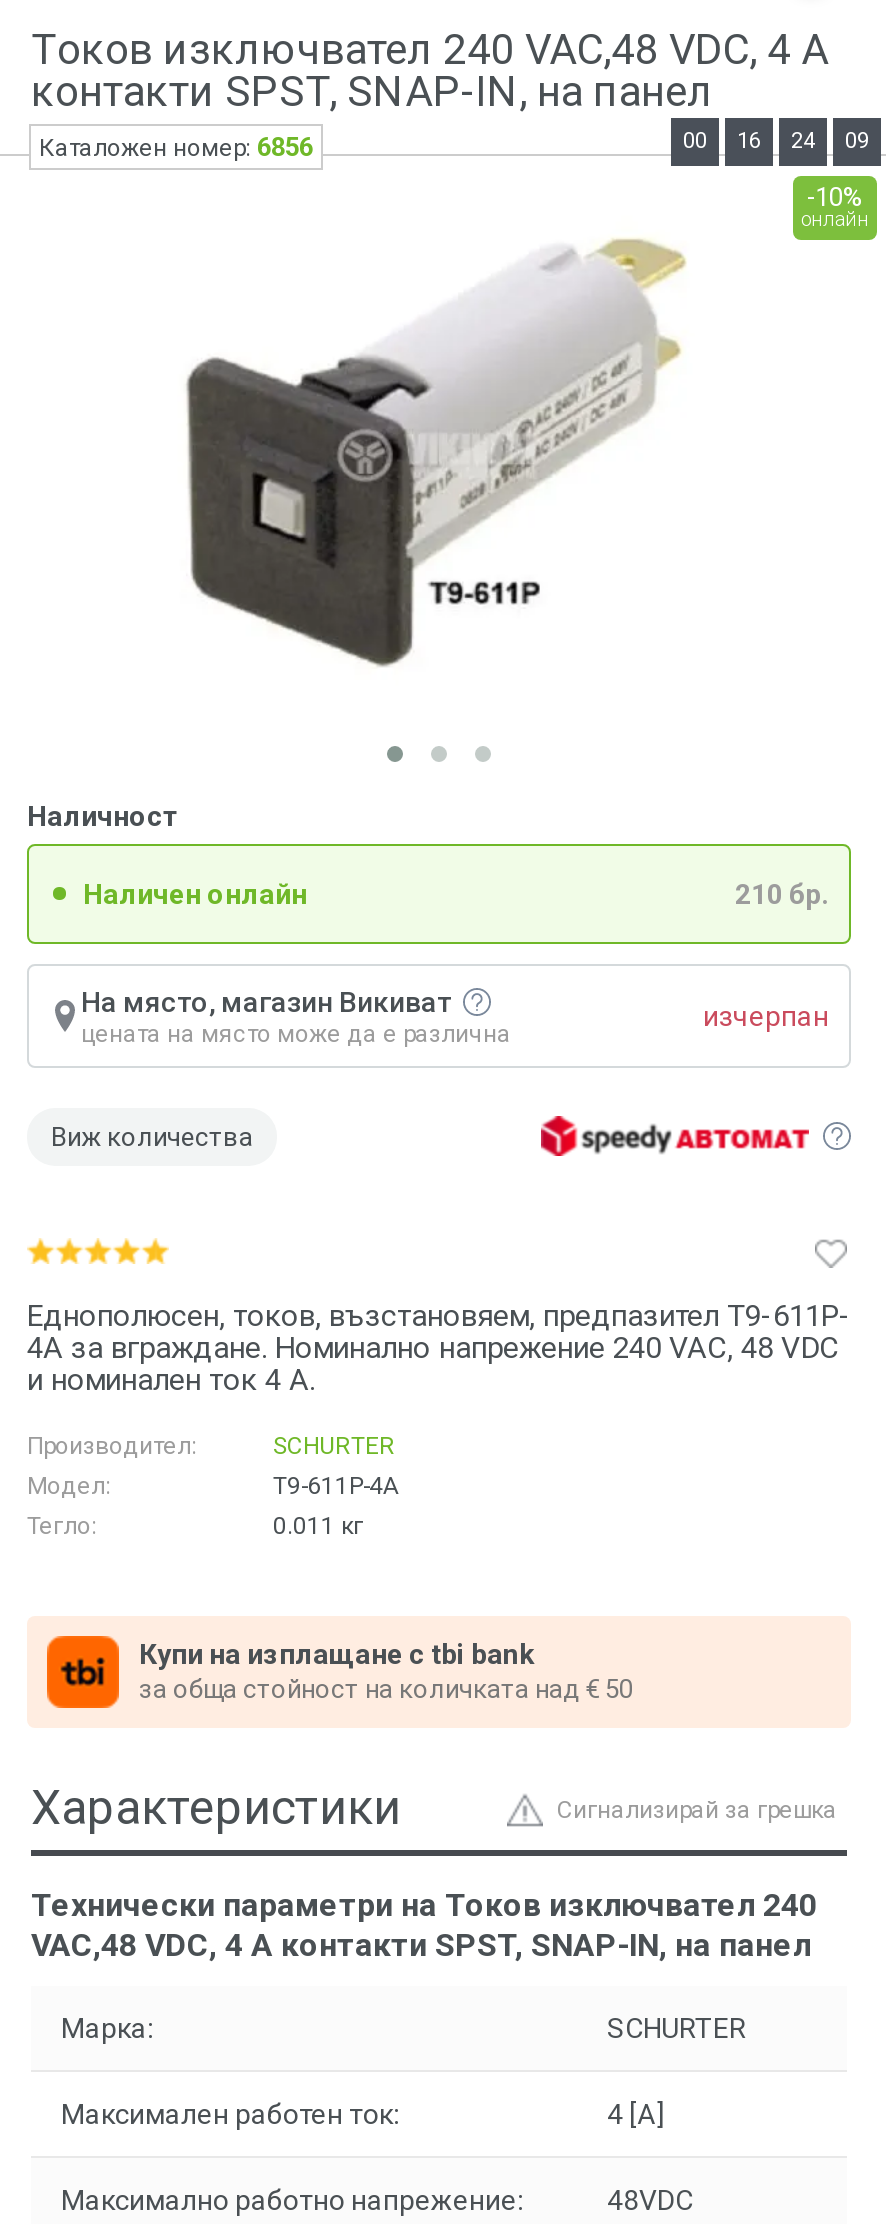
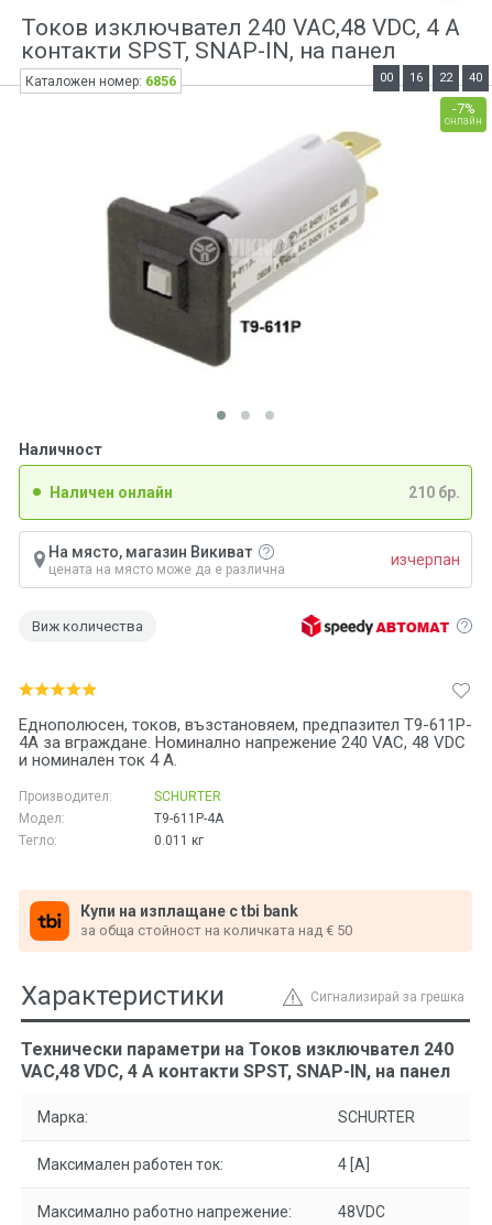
- 24
+ 22

- 09
+ 40

- -10%
+ -7%
